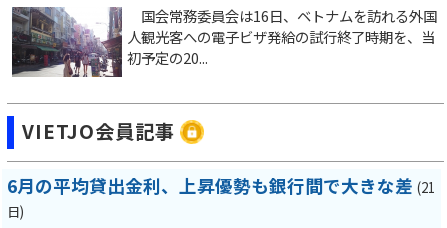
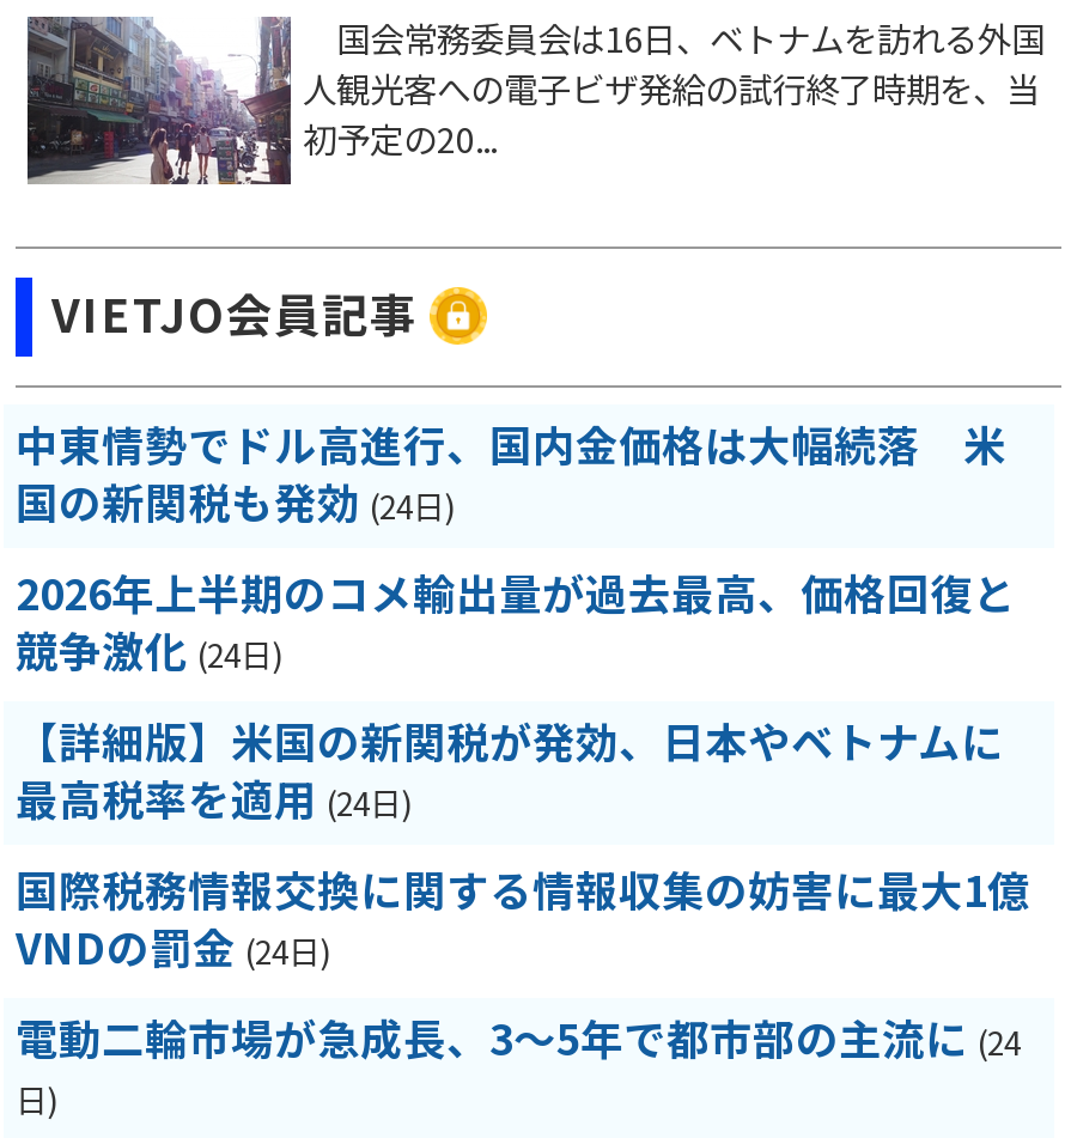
- 6月の平均貸出金利、上昇優勢も銀行間で大きな差 (21
+ 中東情勢でドル高進行、国内金価格は大幅続落 米
+ 国の新関税も発効 (24日)
+ 2026年上半期のコメ輸出量が過去最高、価格回復と
+ 競争激化 (24日)
+ 【詳細版】米国の新関税が発効、日本やベトナムに
+ 最高税率を適用 (24日)
+ 国際税務情報交換に関する情報収集の妨害に最大1億
+ VNDの罰金 (24日)
+ 電動二輪市場が急成長、3～5年で都市部の主流に (24
